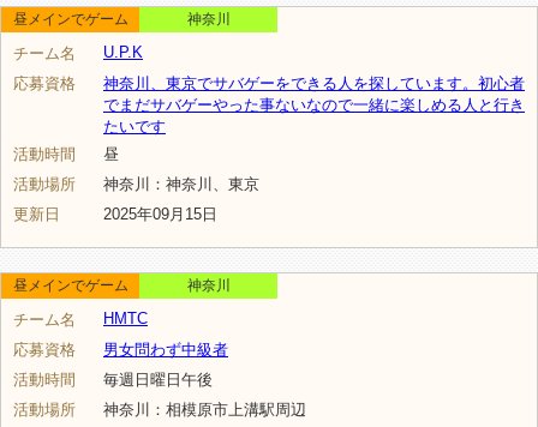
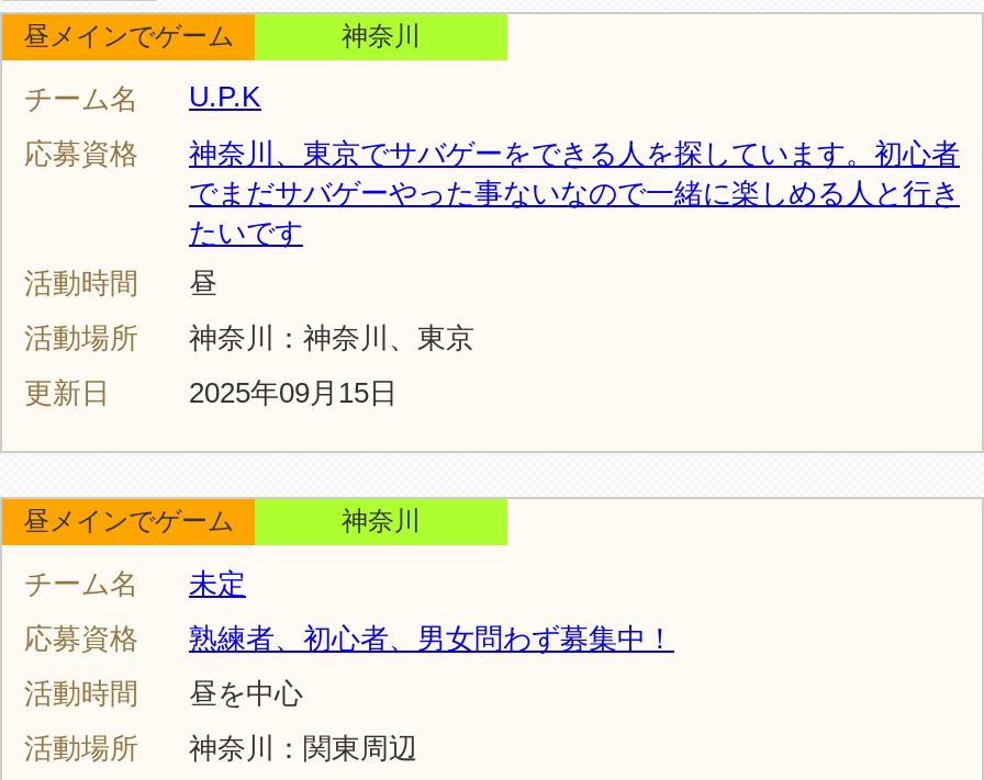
- HMTC
+ 未定

- 男女問わず中級者
+ 熟練者、初心者、男女問わず募集中！

- 毎週日曜日午後
+ 昼を中心

- 神奈川：相模原市上溝駅周辺
+ 神奈川：関東周辺
